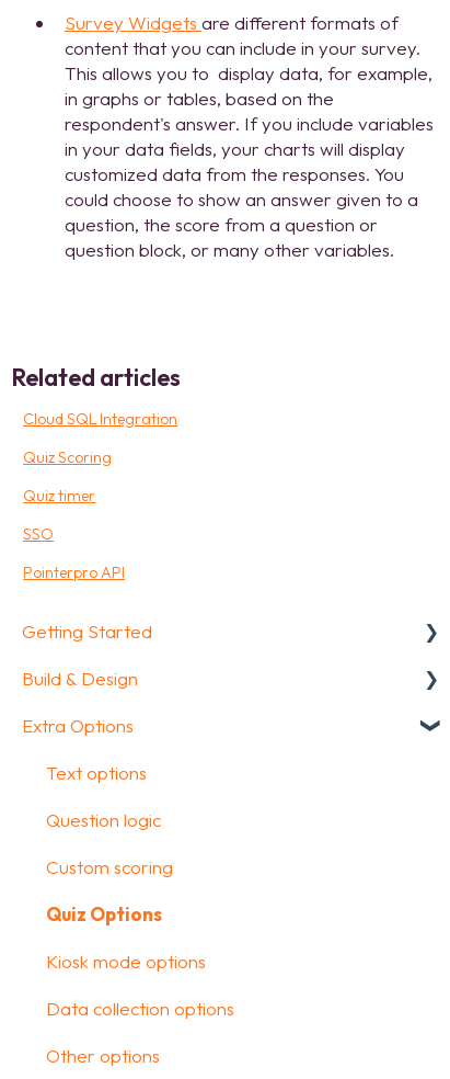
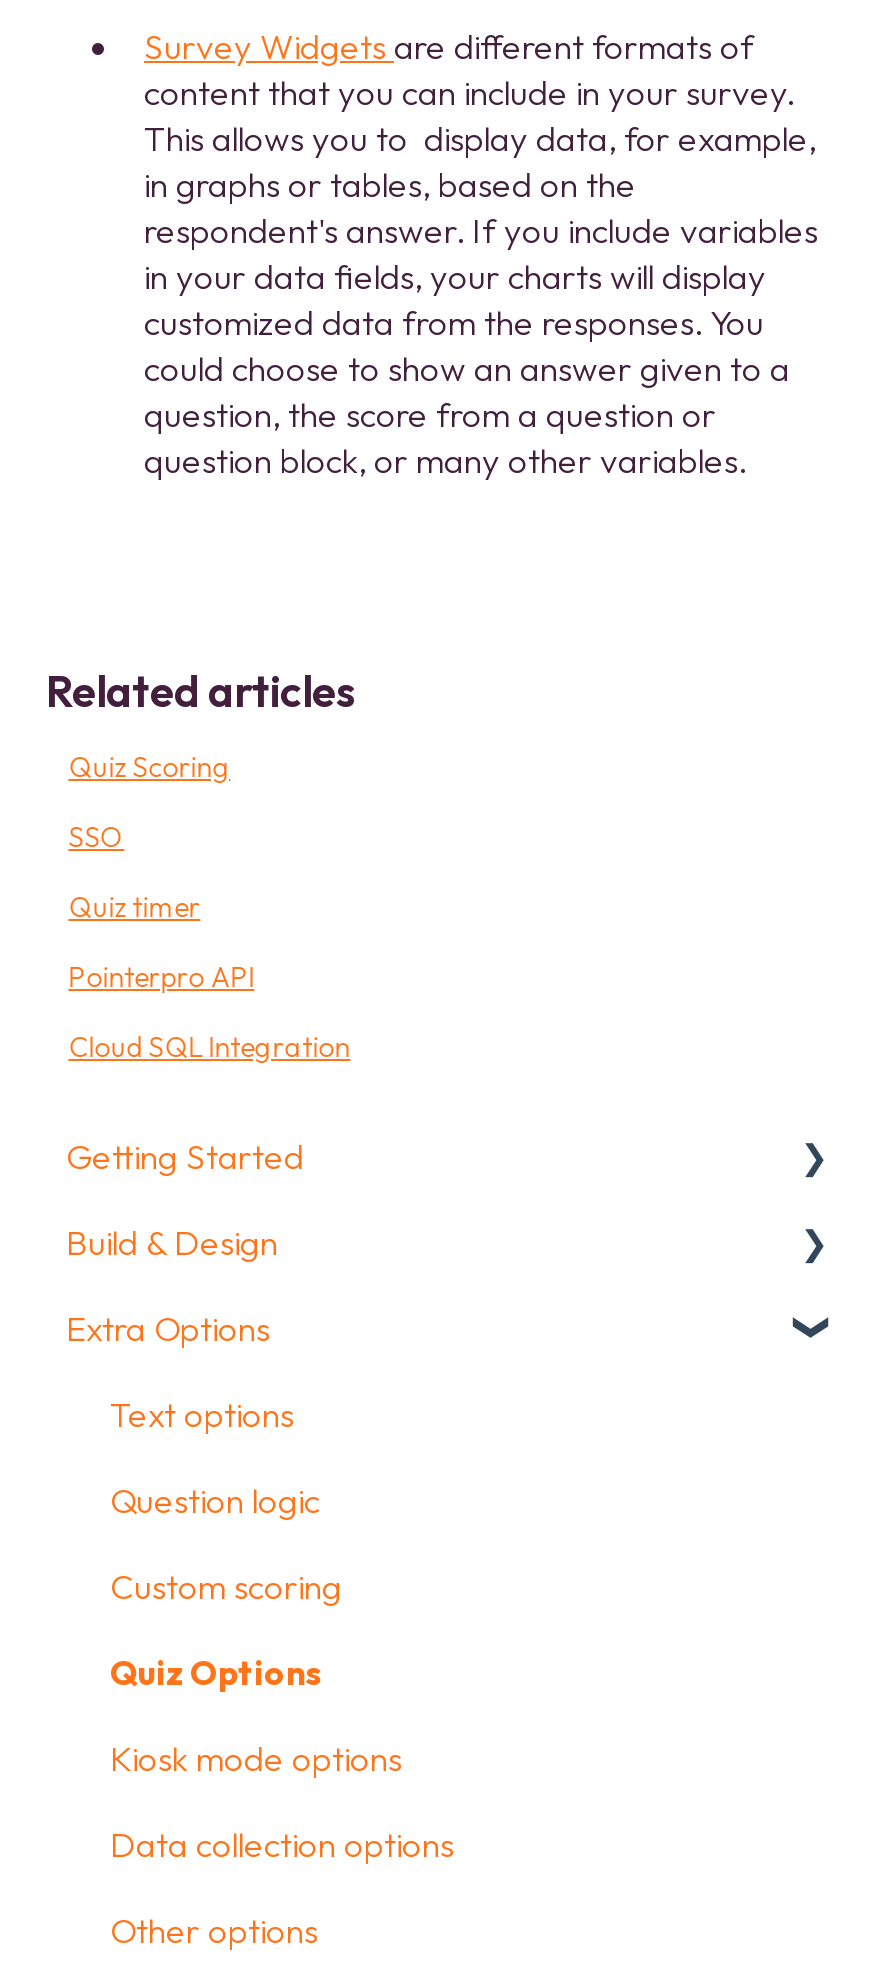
moved down: Cloud SQL Integration

moved up: Quiz Scoring | Quiz timer | SSO | Pointerpro API
